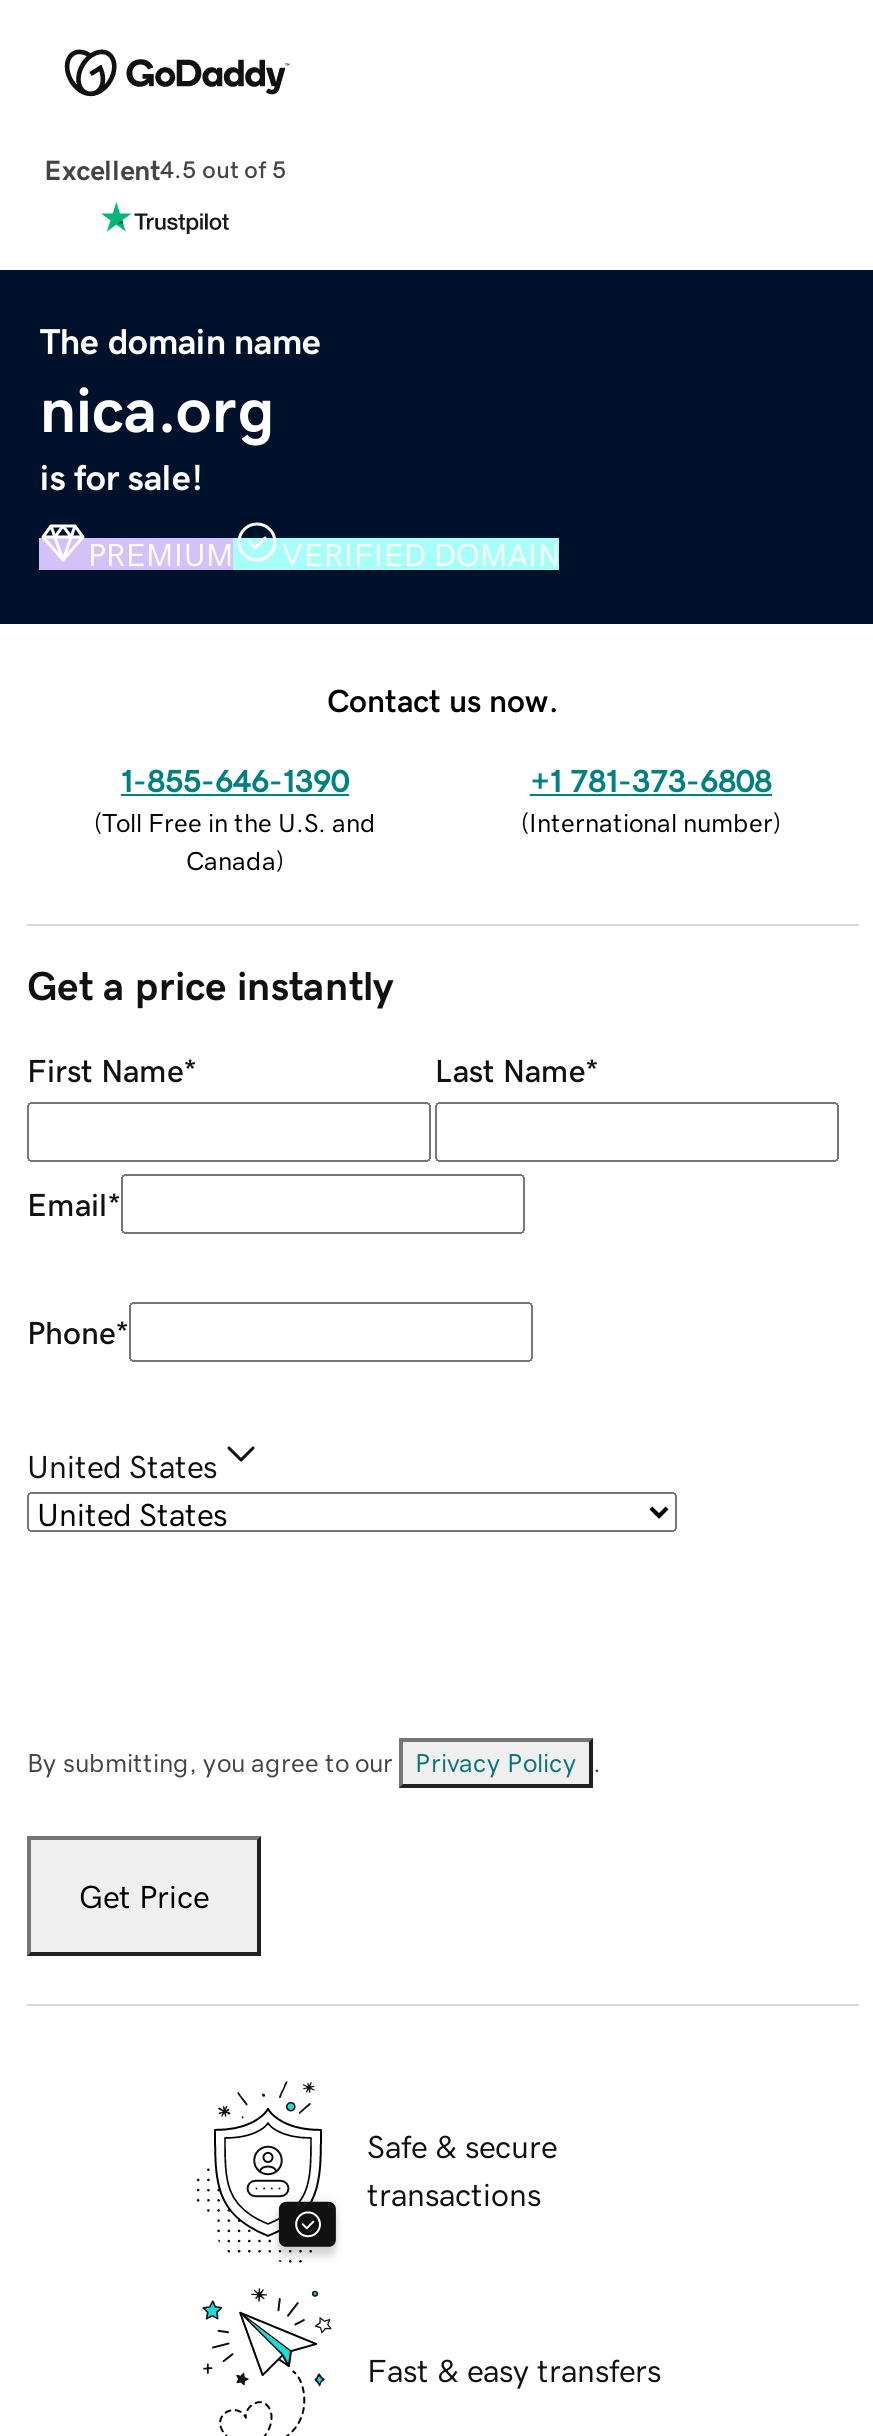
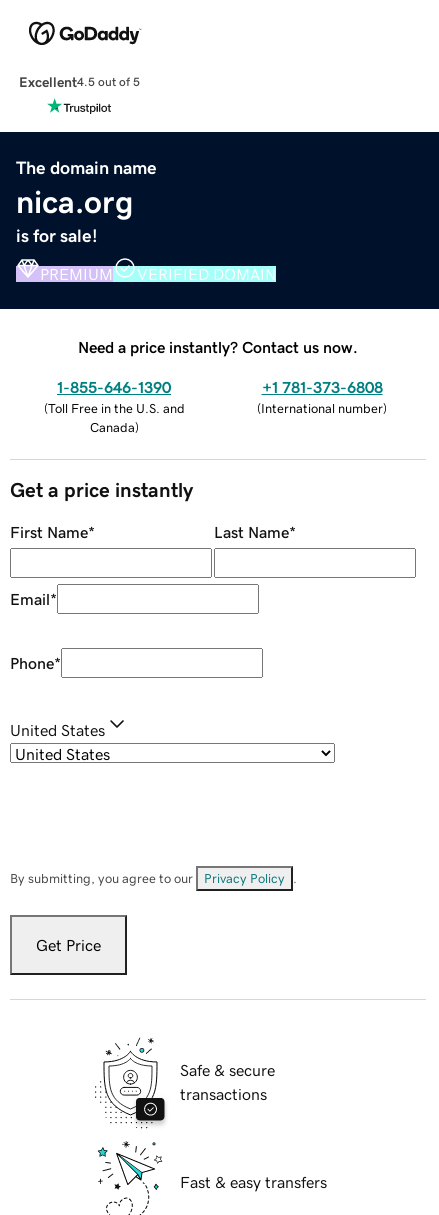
- Contact us now.
+ Need a price instantly? Contact us now.
